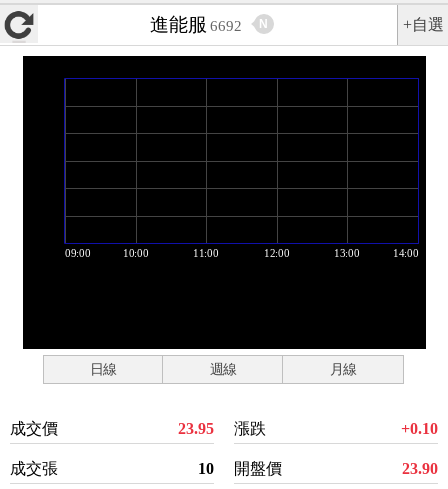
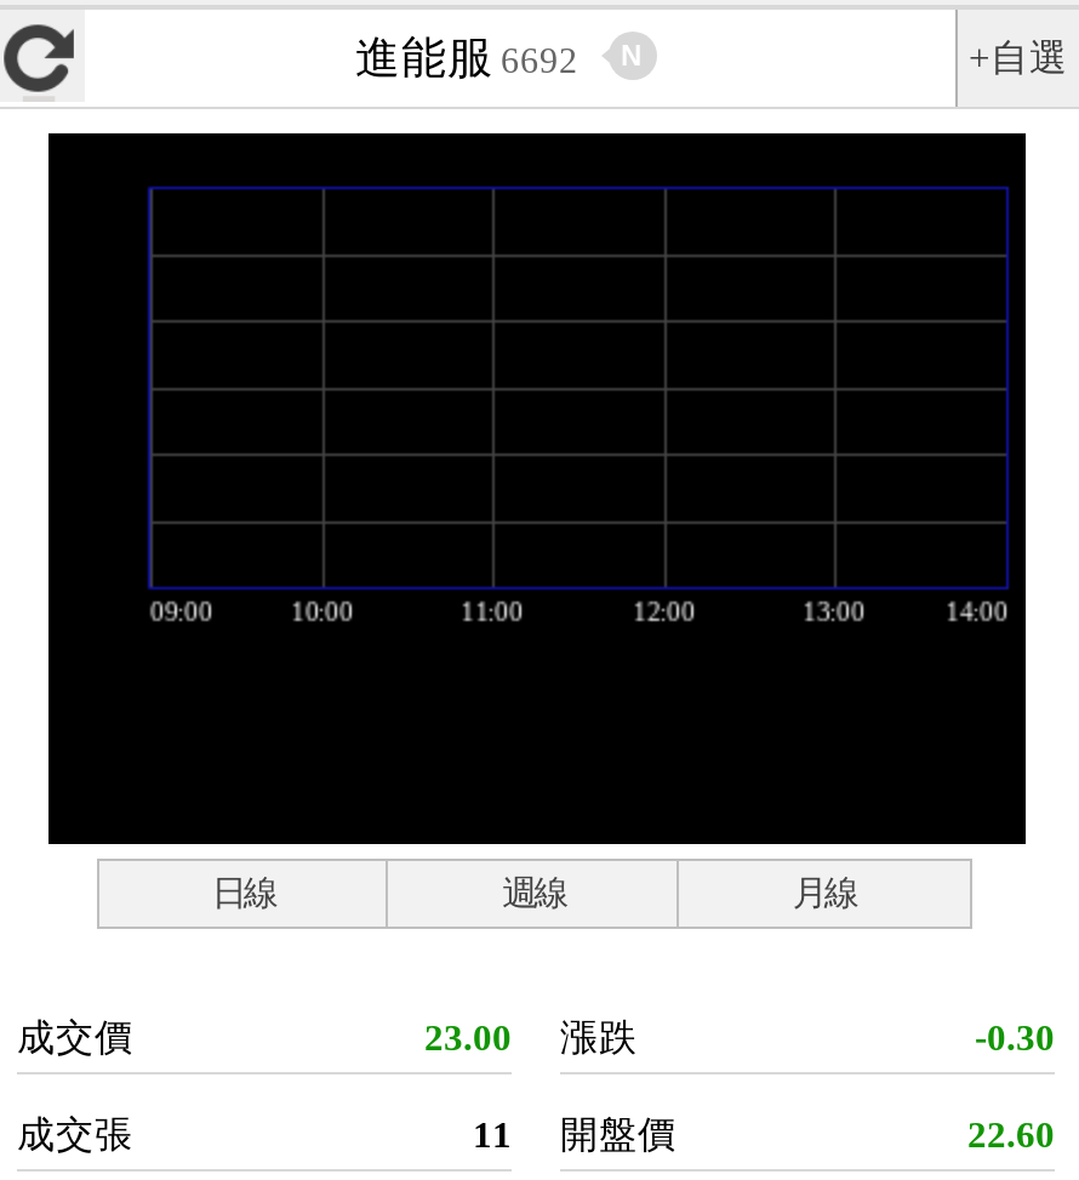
- 23.95 漲跌
+ 23.00 漲跌

- +0.10
+ -0.30

- 10 開盤價
+ 11 開盤價

- 23.90
+ 22.60
